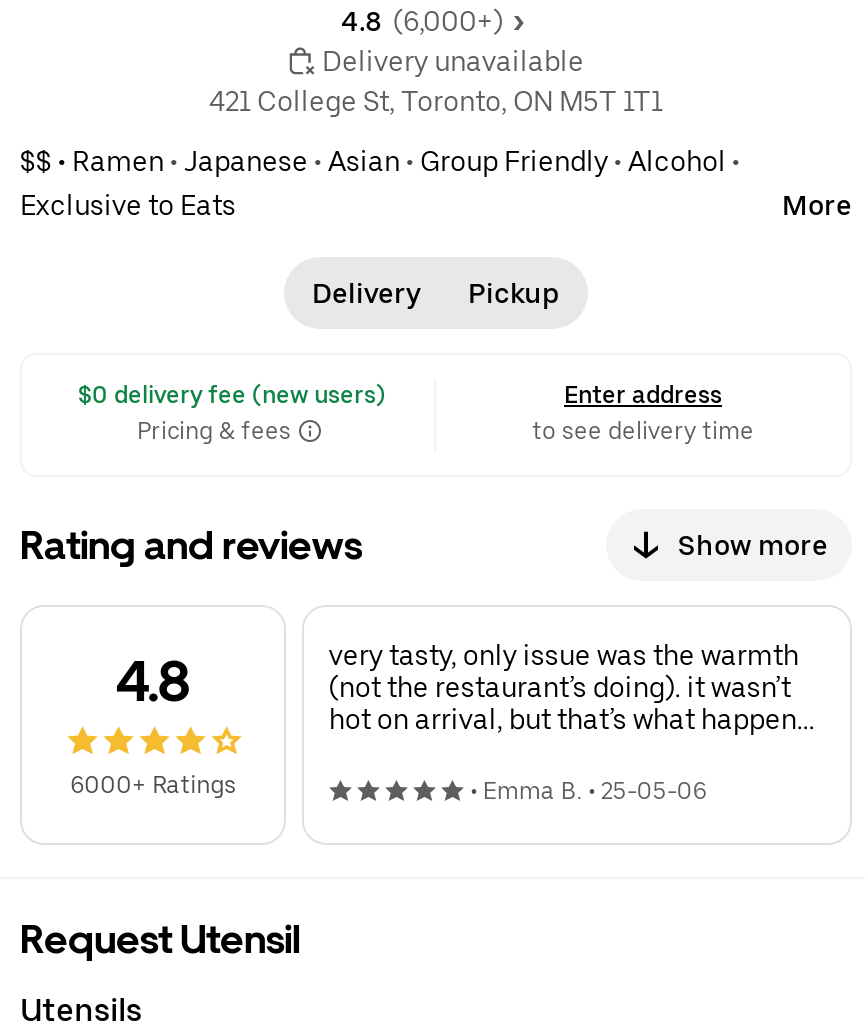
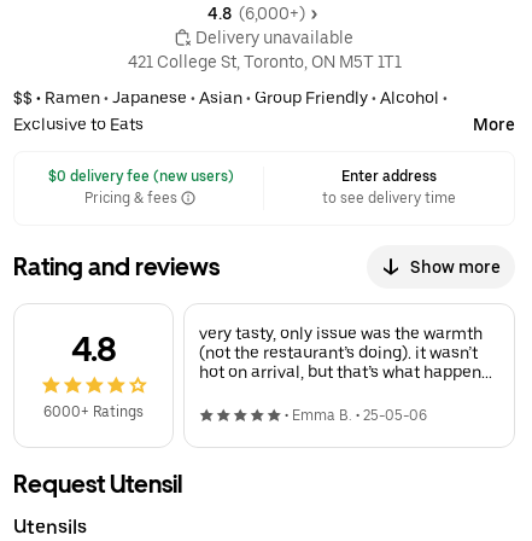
- Delivery
- Pickup
